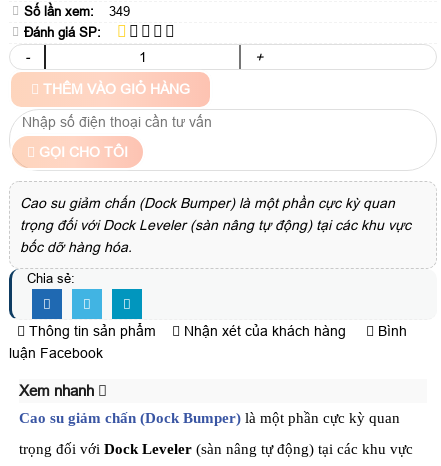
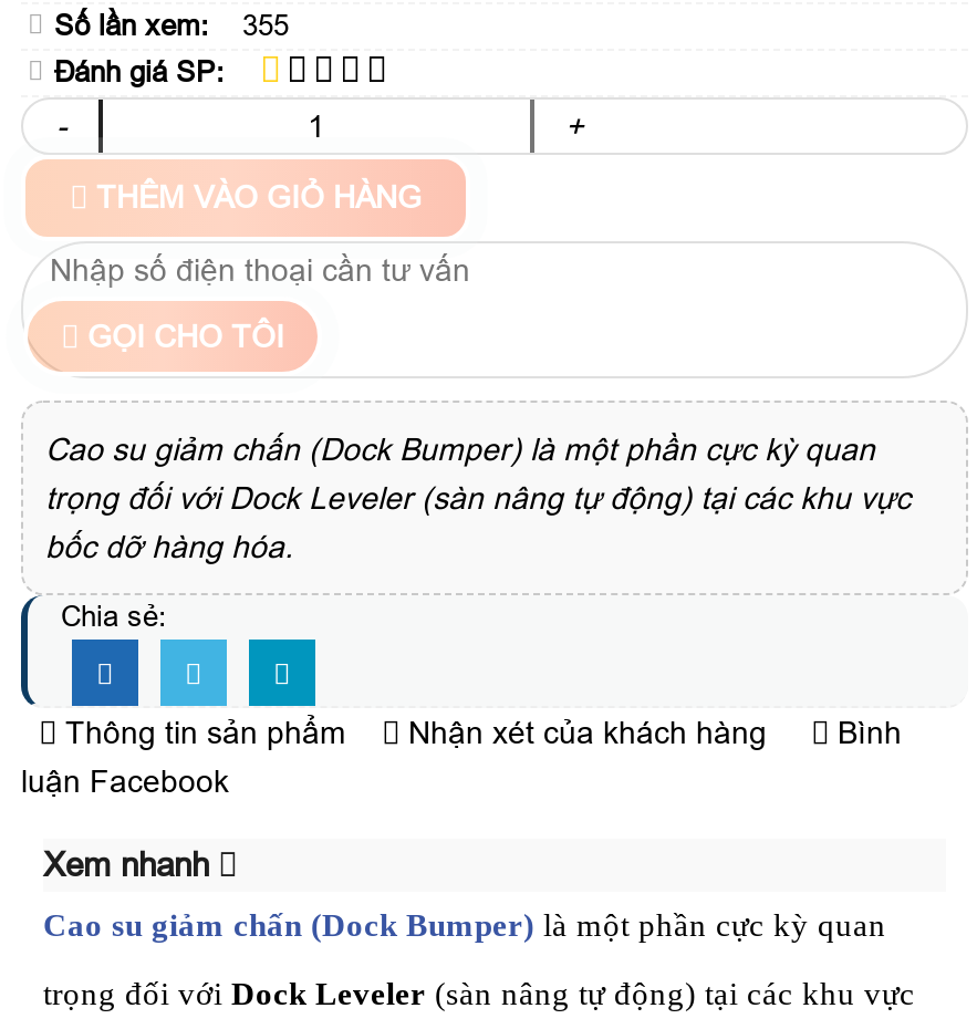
- Số lần xem: 349
+ Số lần xem: 355
